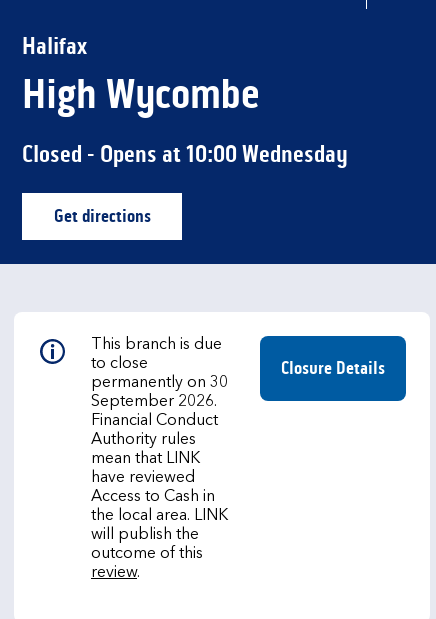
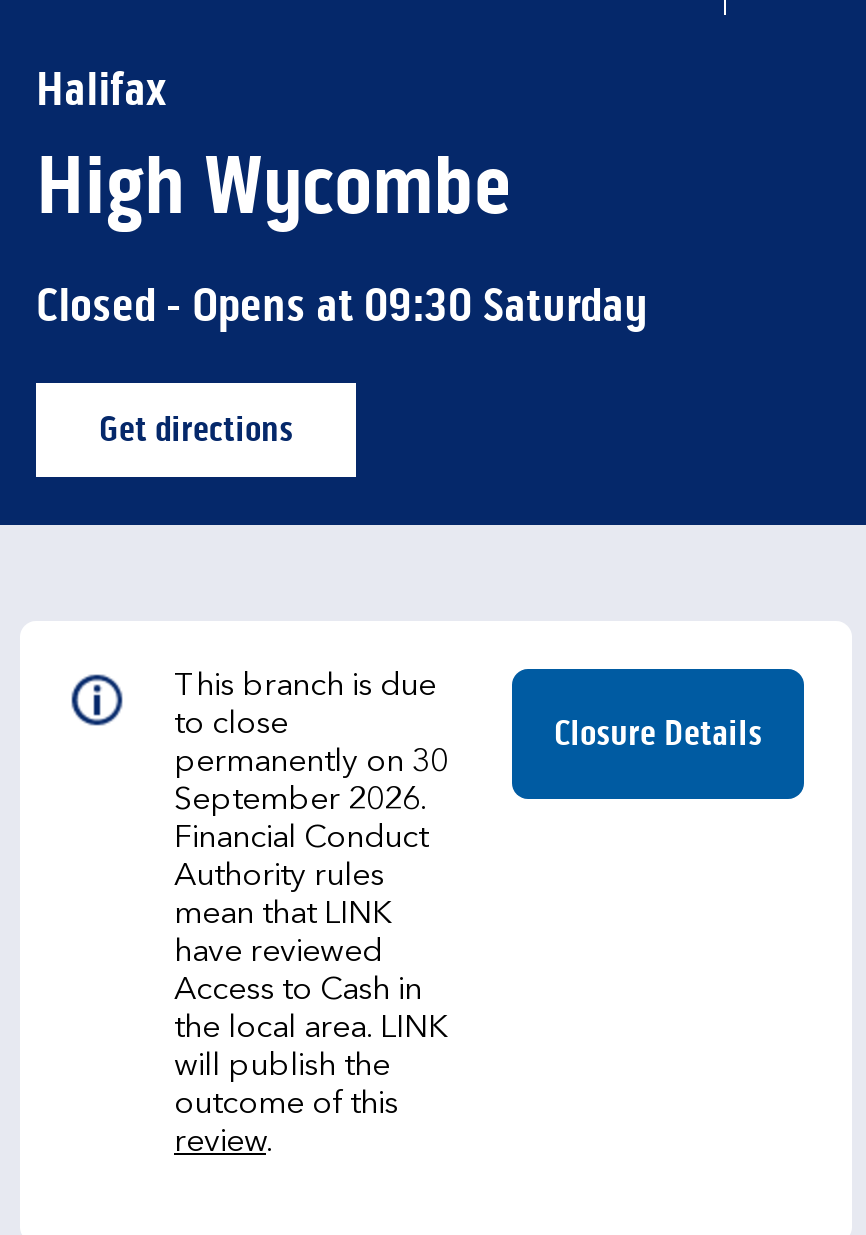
- Closed - Opens at 10:00 Wednesday
+ Closed - Opens at 09:30 Saturday
